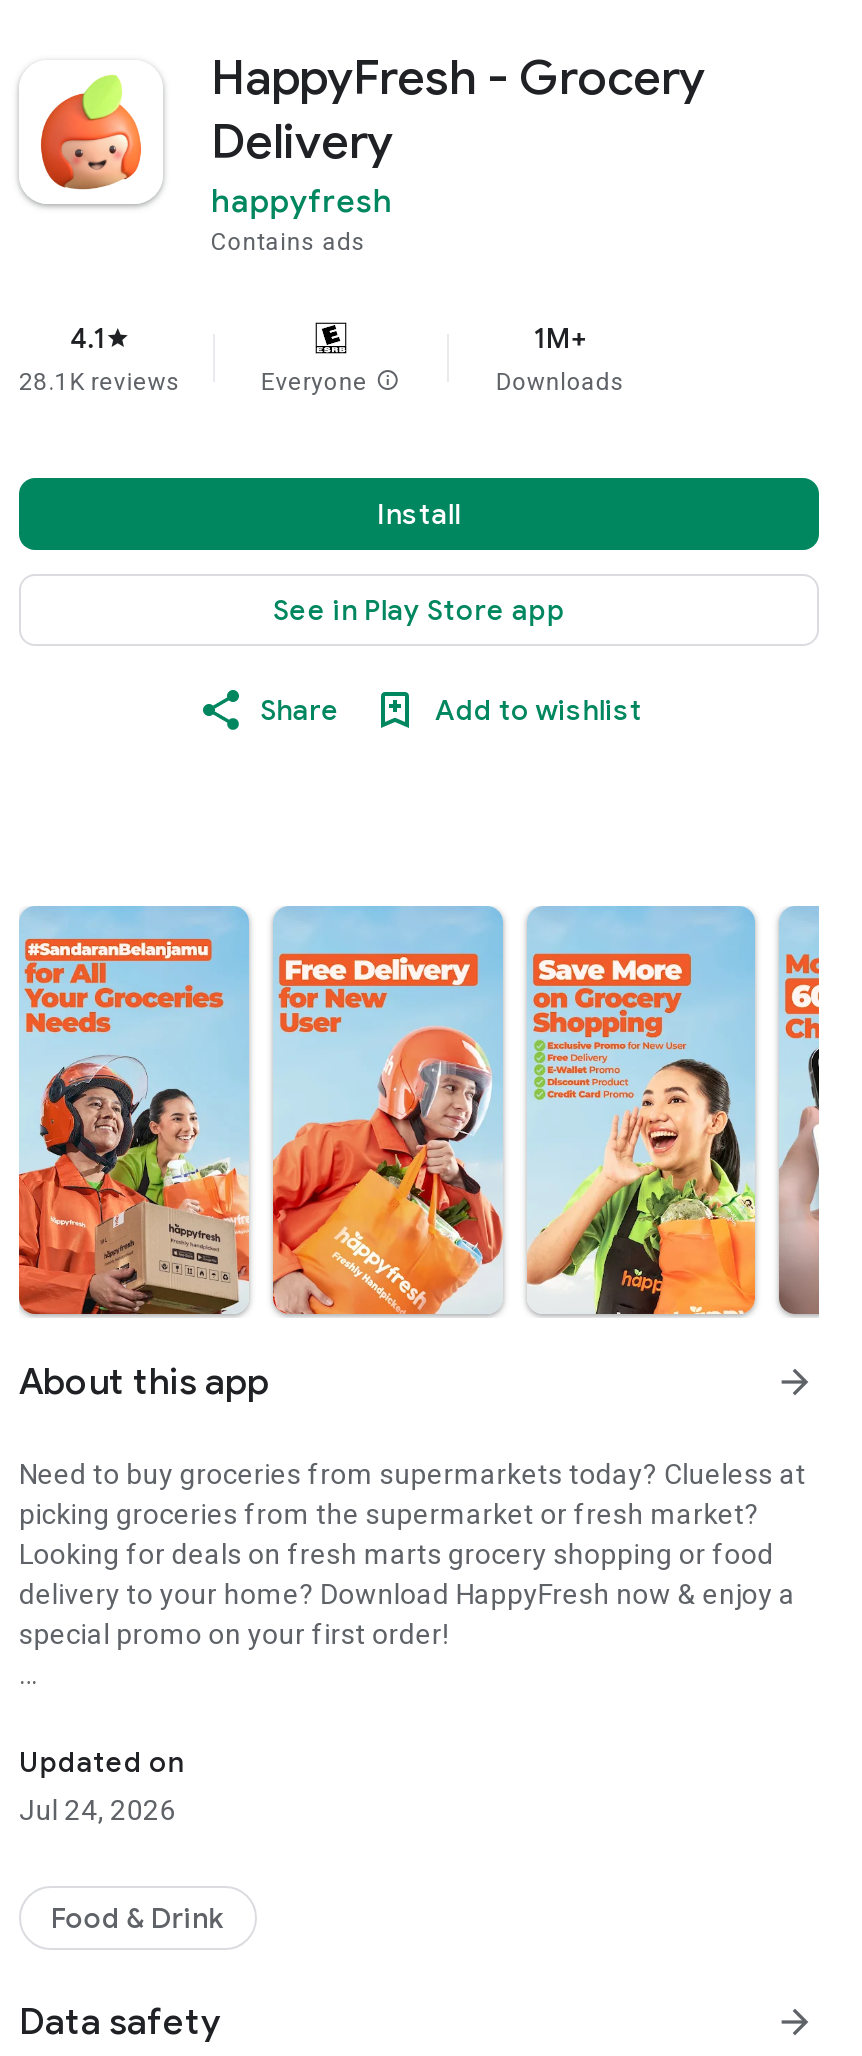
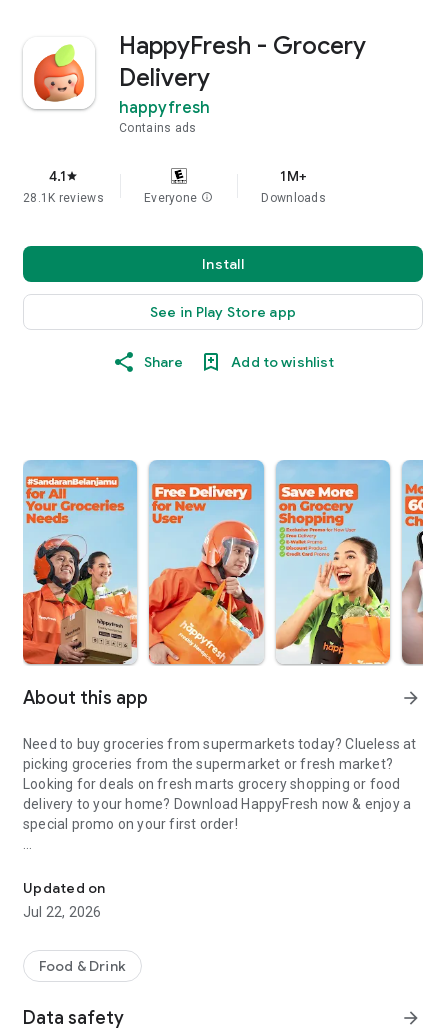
- Jul 24, 2026
+ Jul 22, 2026
